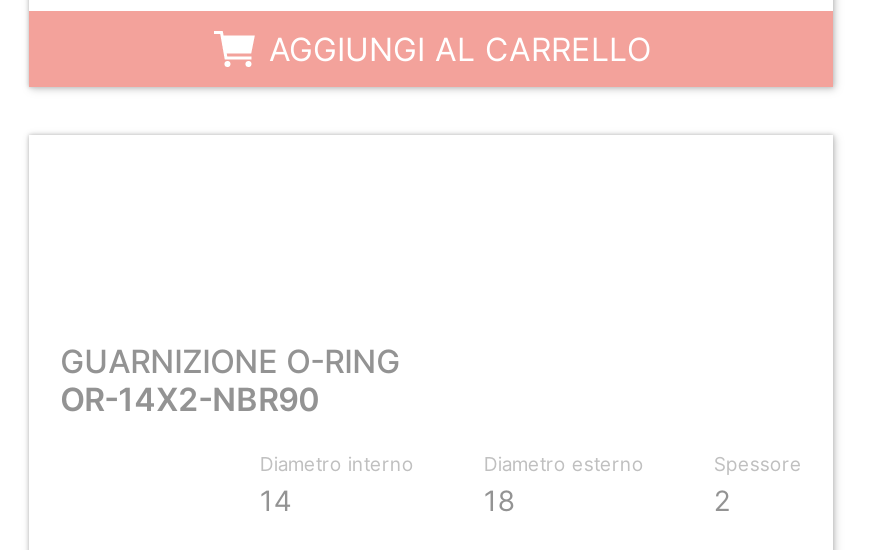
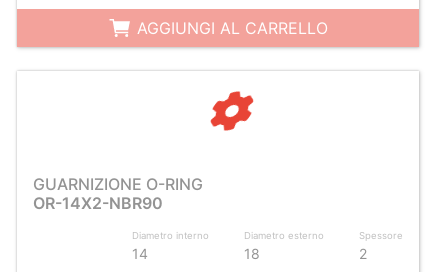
+ [image]
